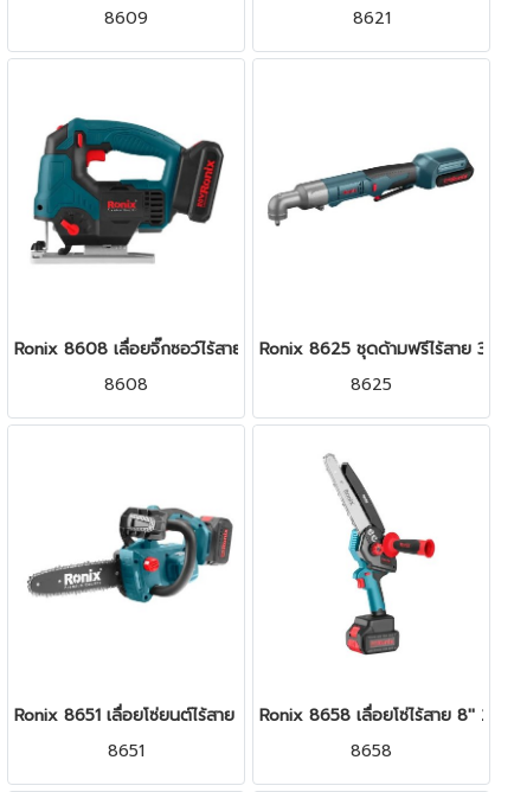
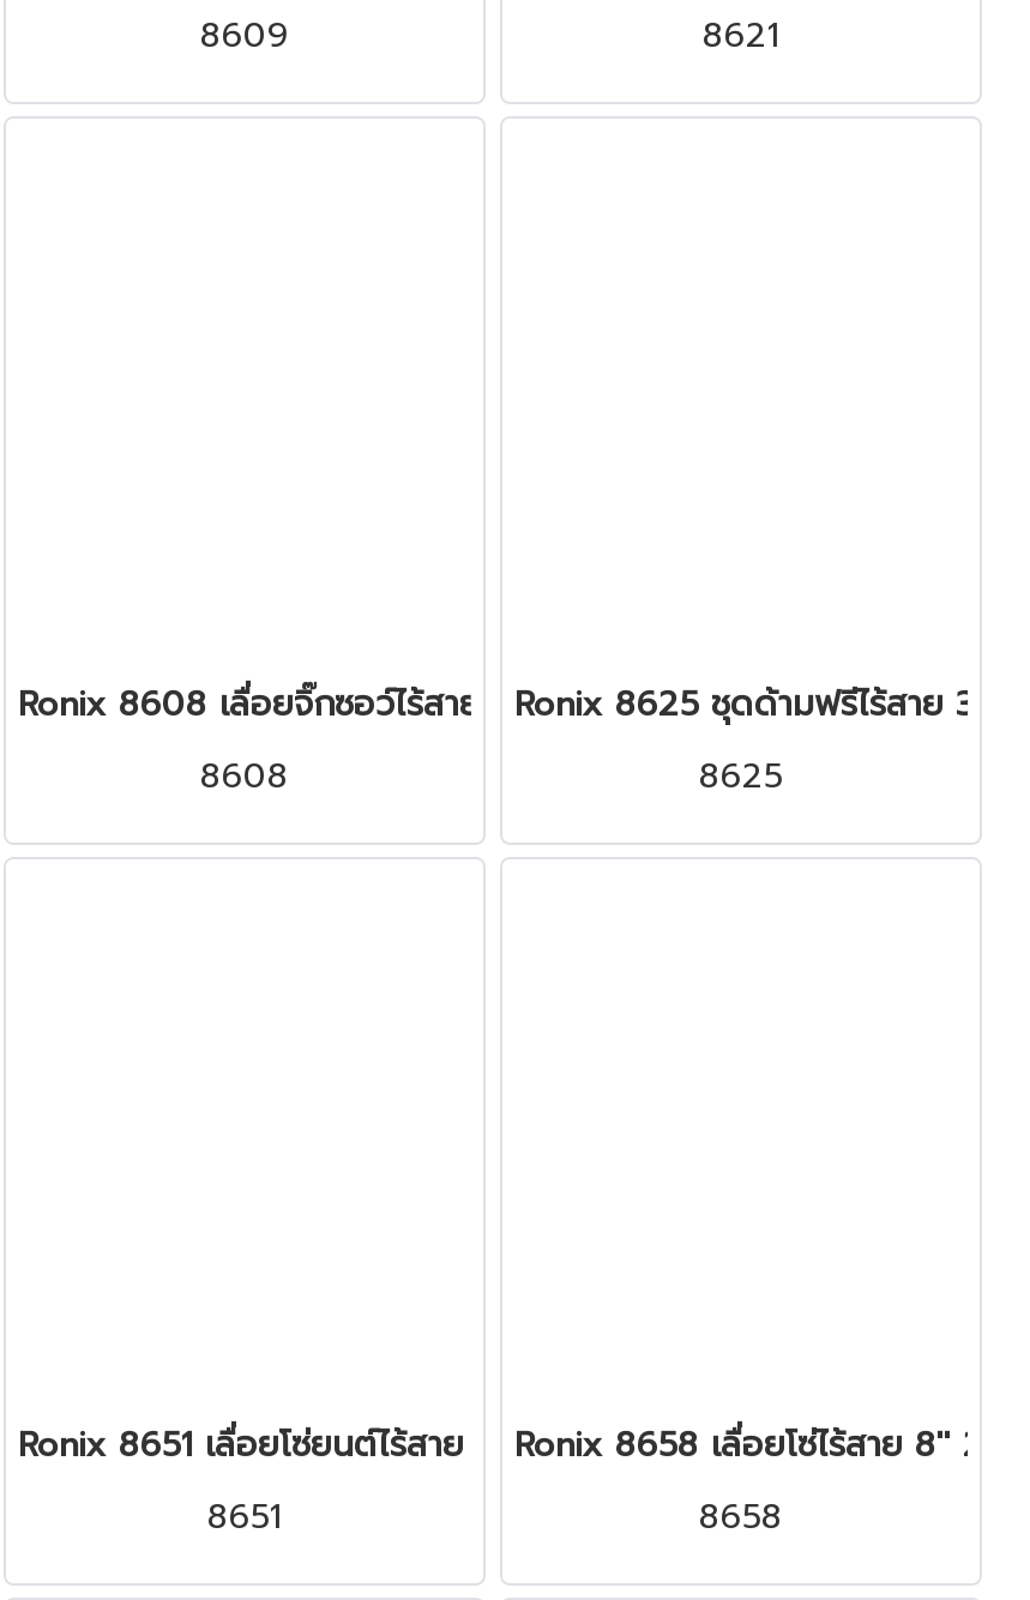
- [image]

- [image]

- [image]

- [image]
